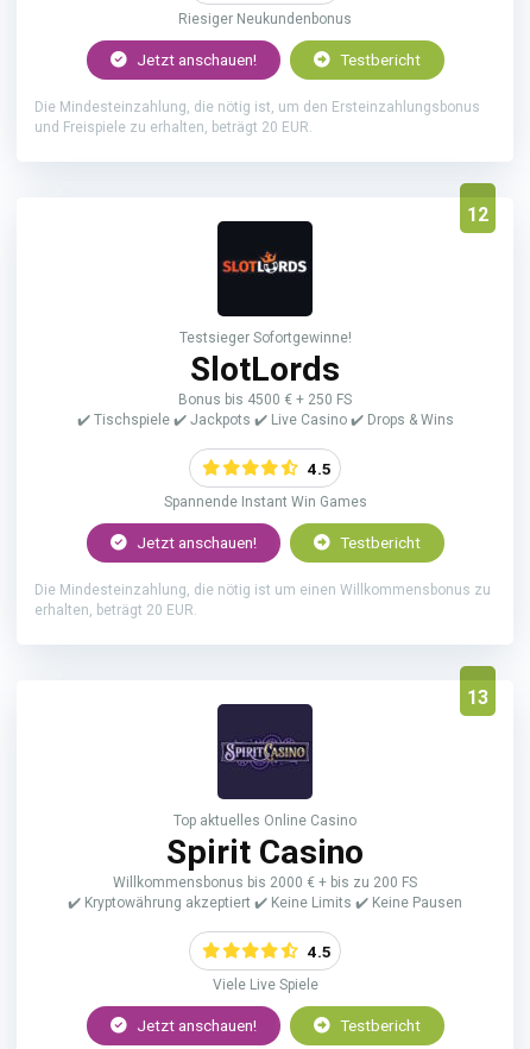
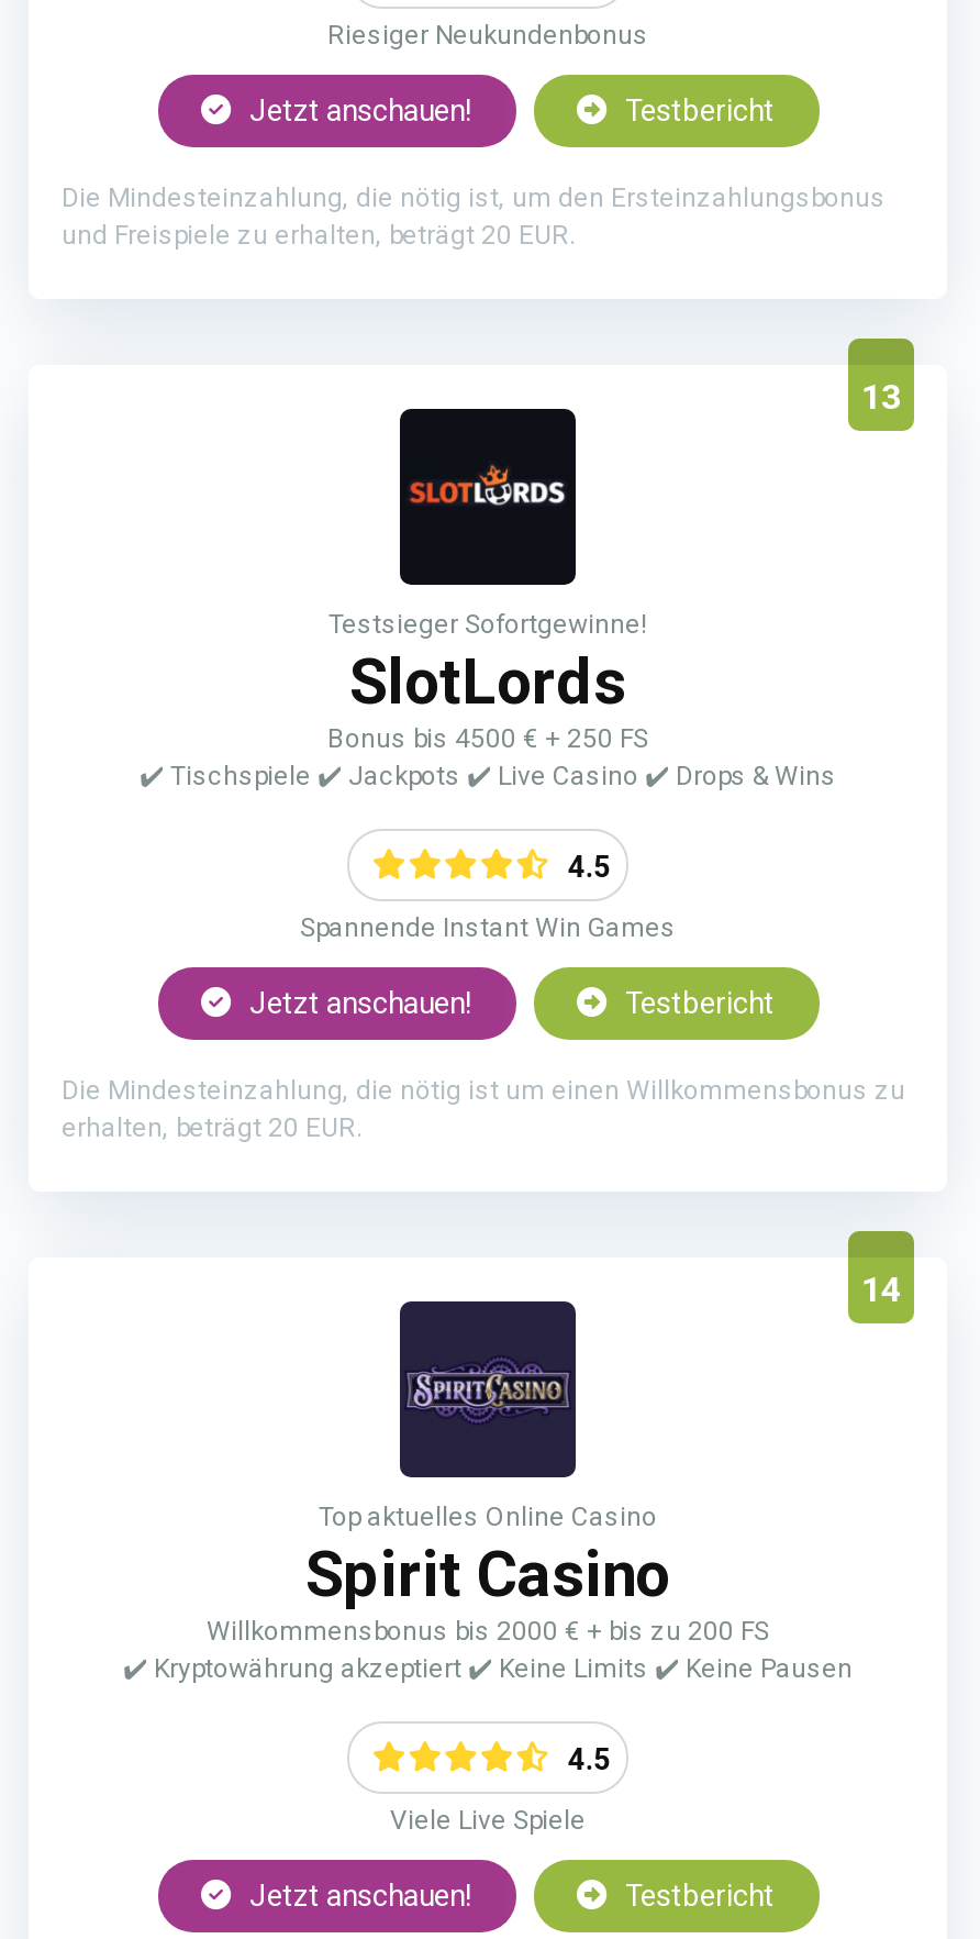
- 12
+ 13

- 13
+ 14
